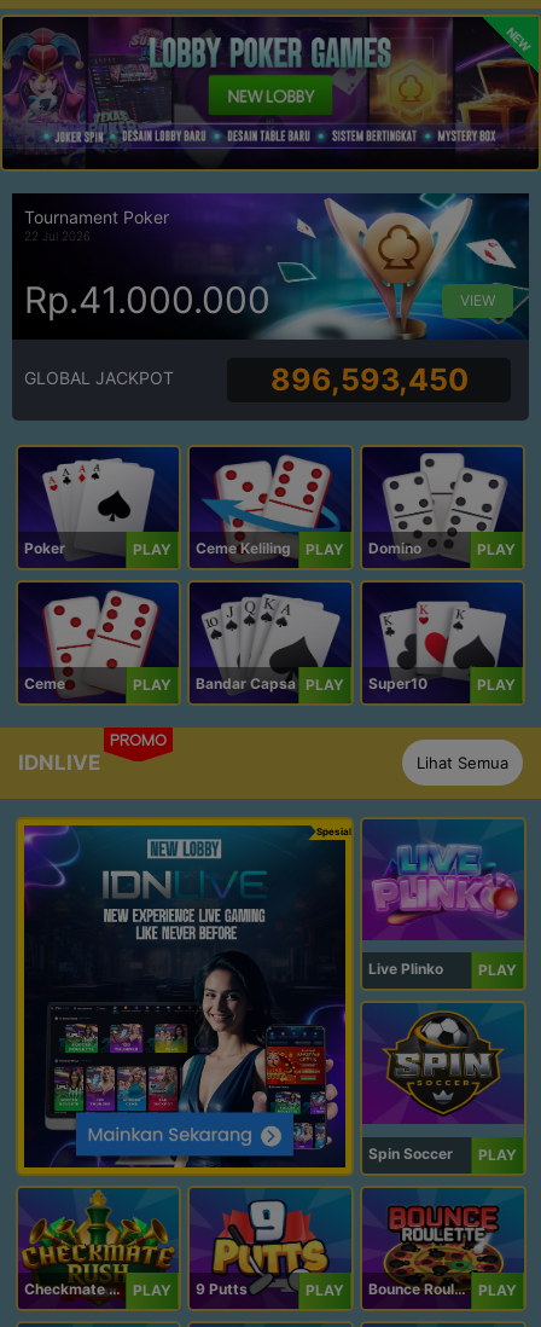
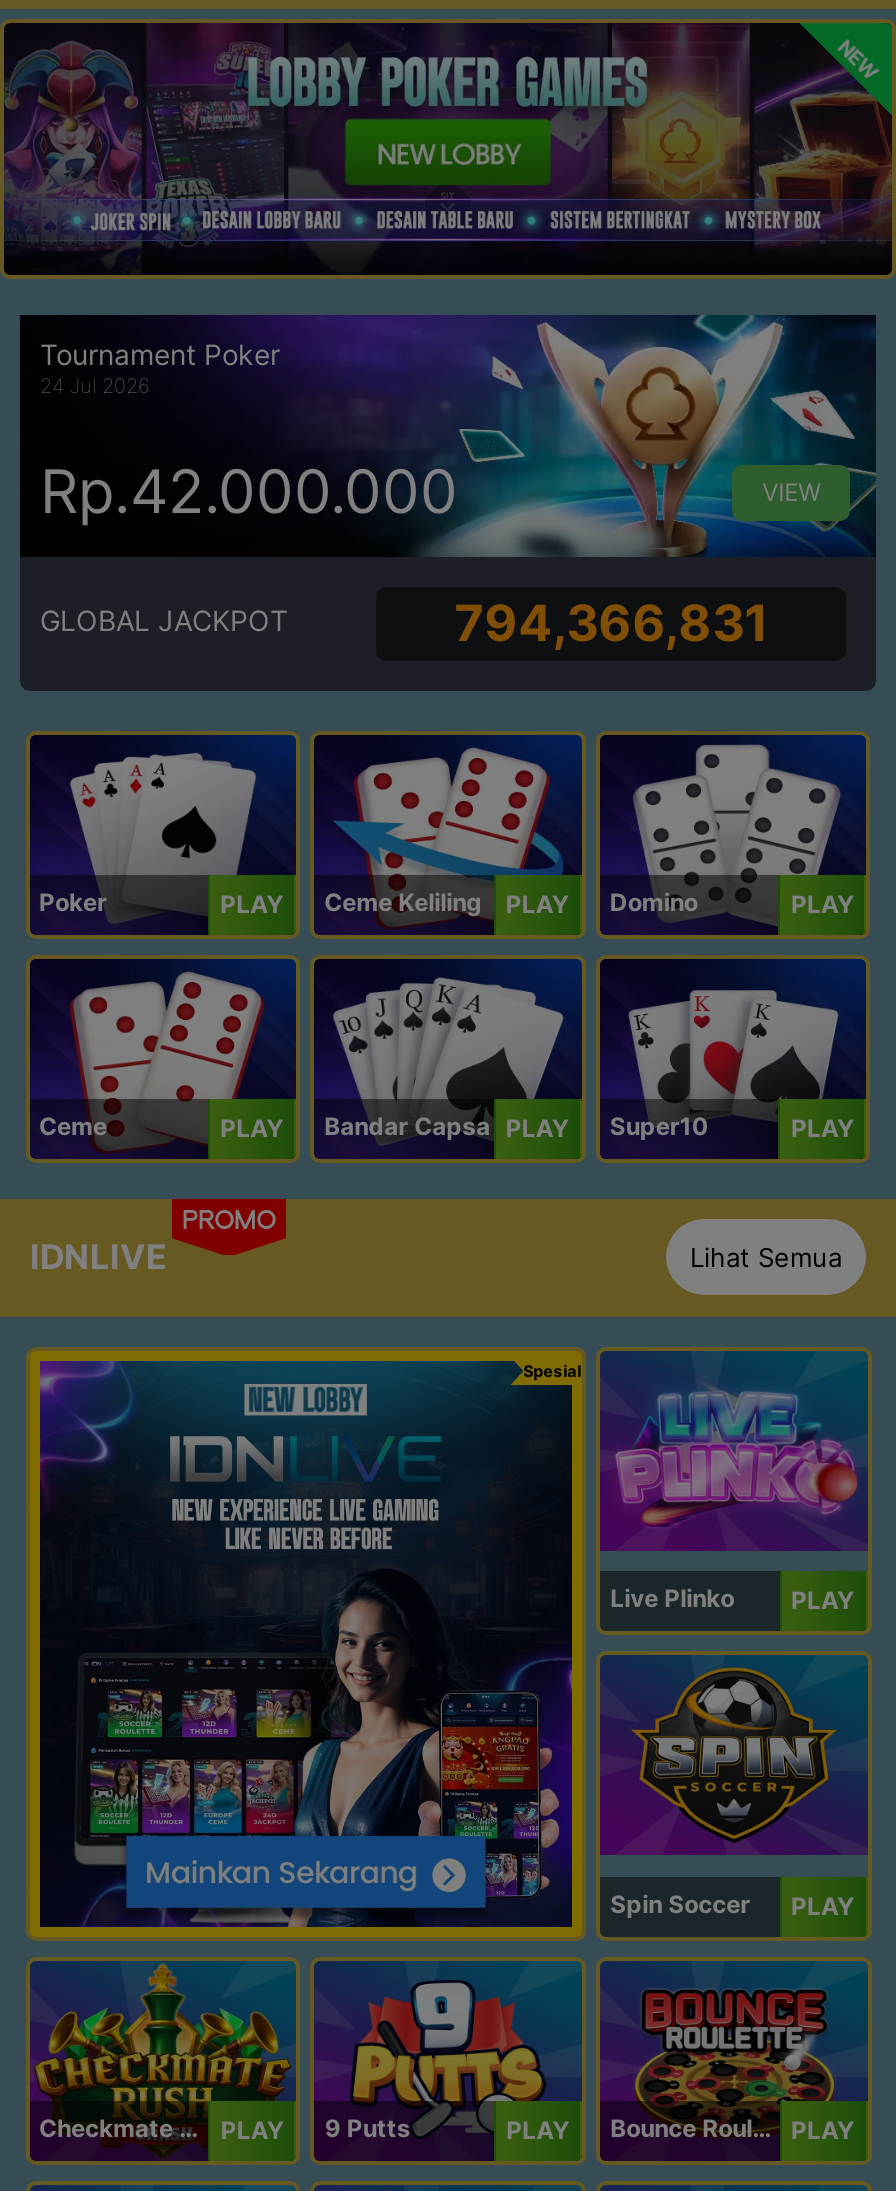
- 22 Jul 2026
+ 24 Jul 2026

- Rp.41.000.000
+ Rp.42.000.000

- 896,593,450
+ 794,366,831
